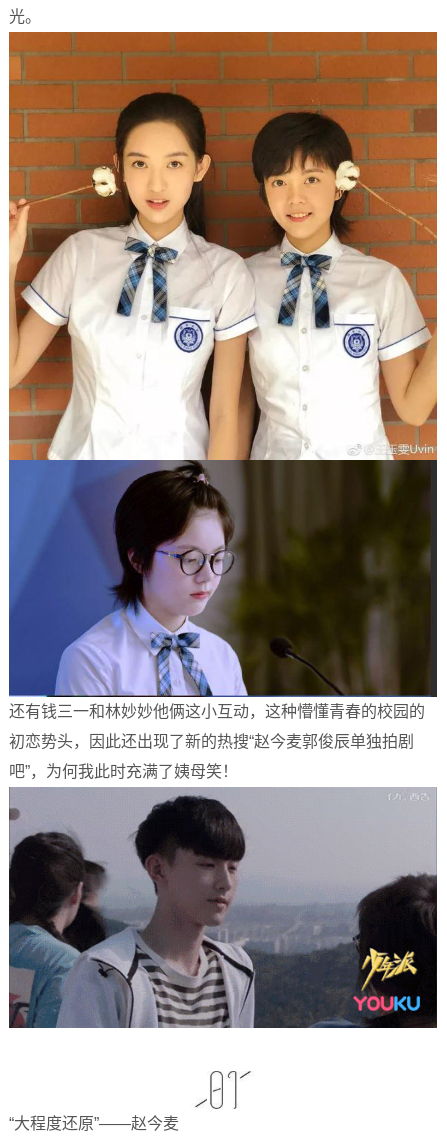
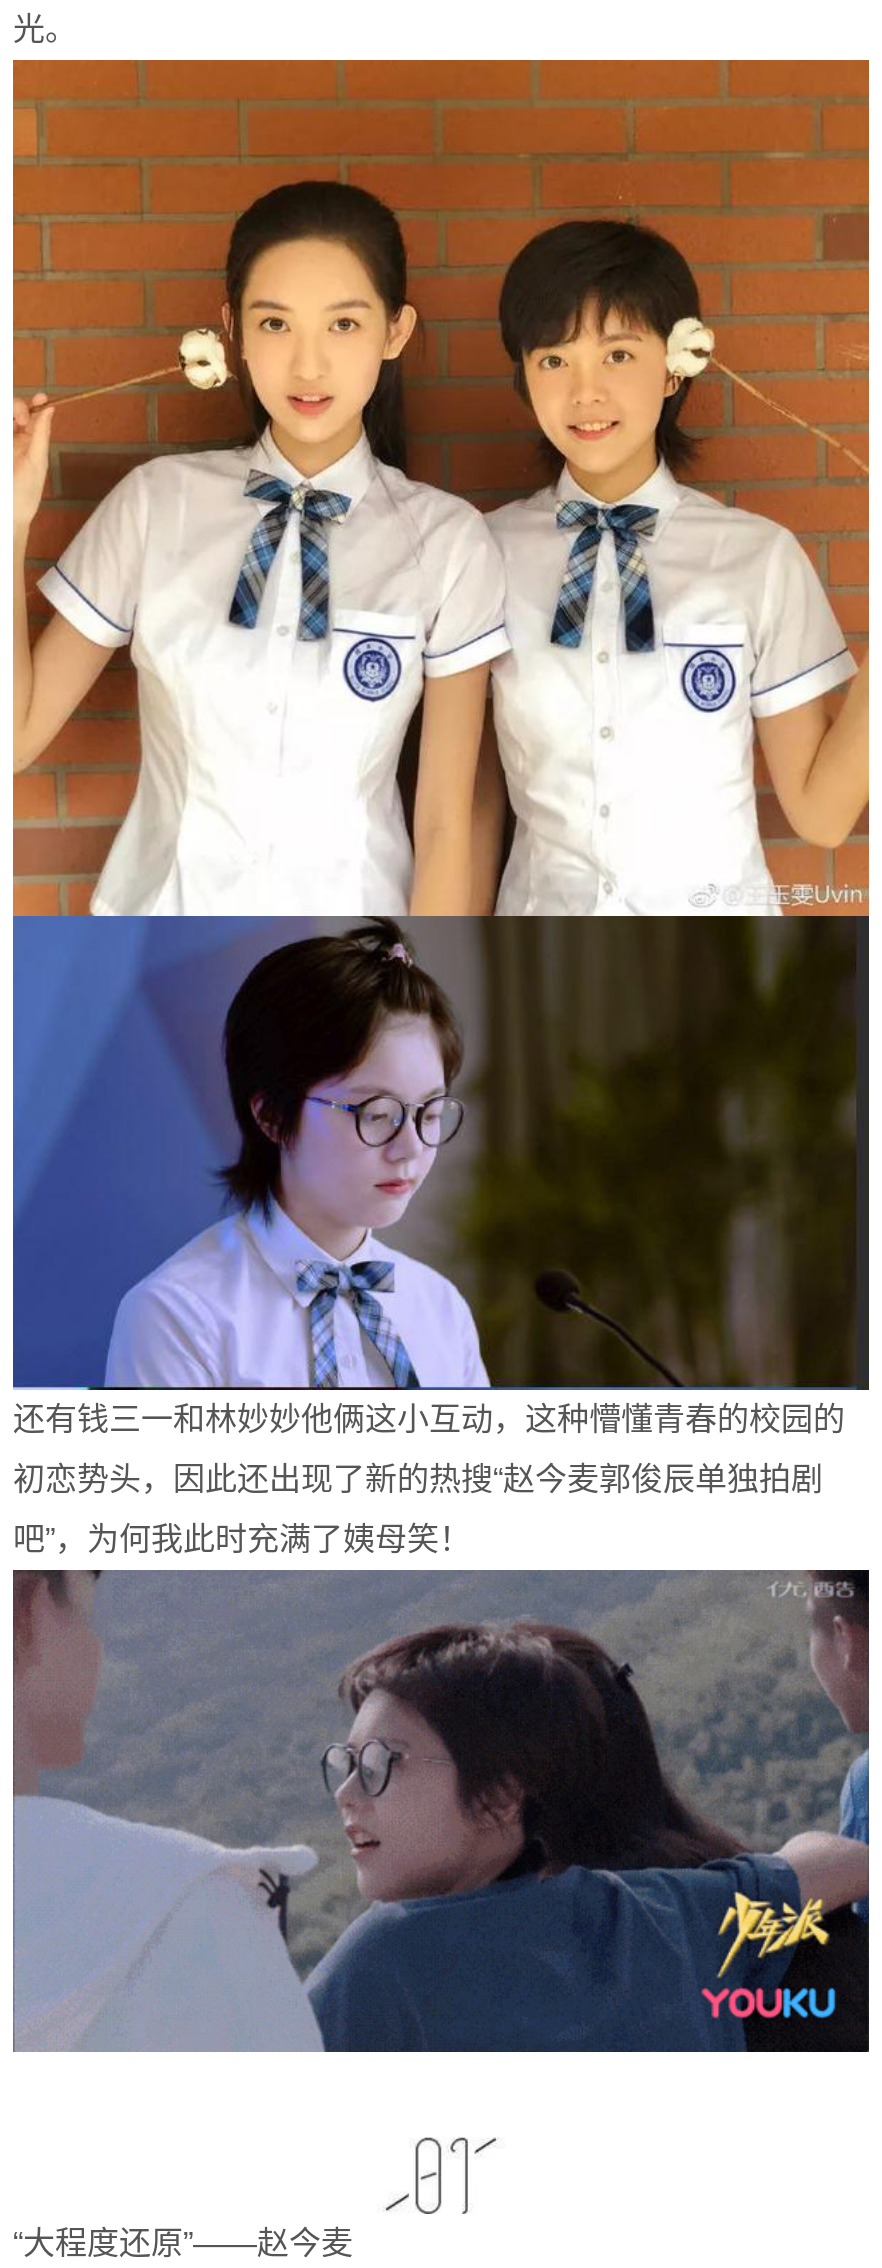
- [image]
+ [image]
